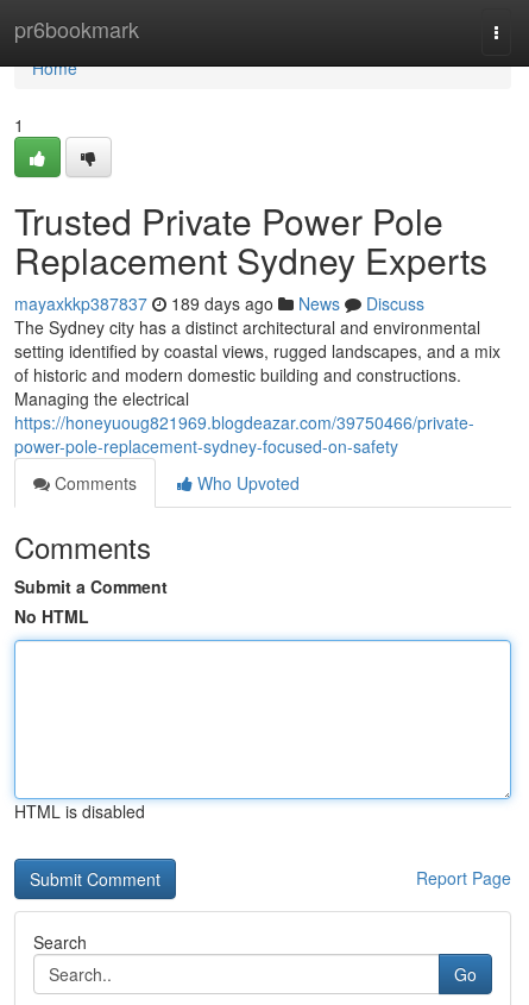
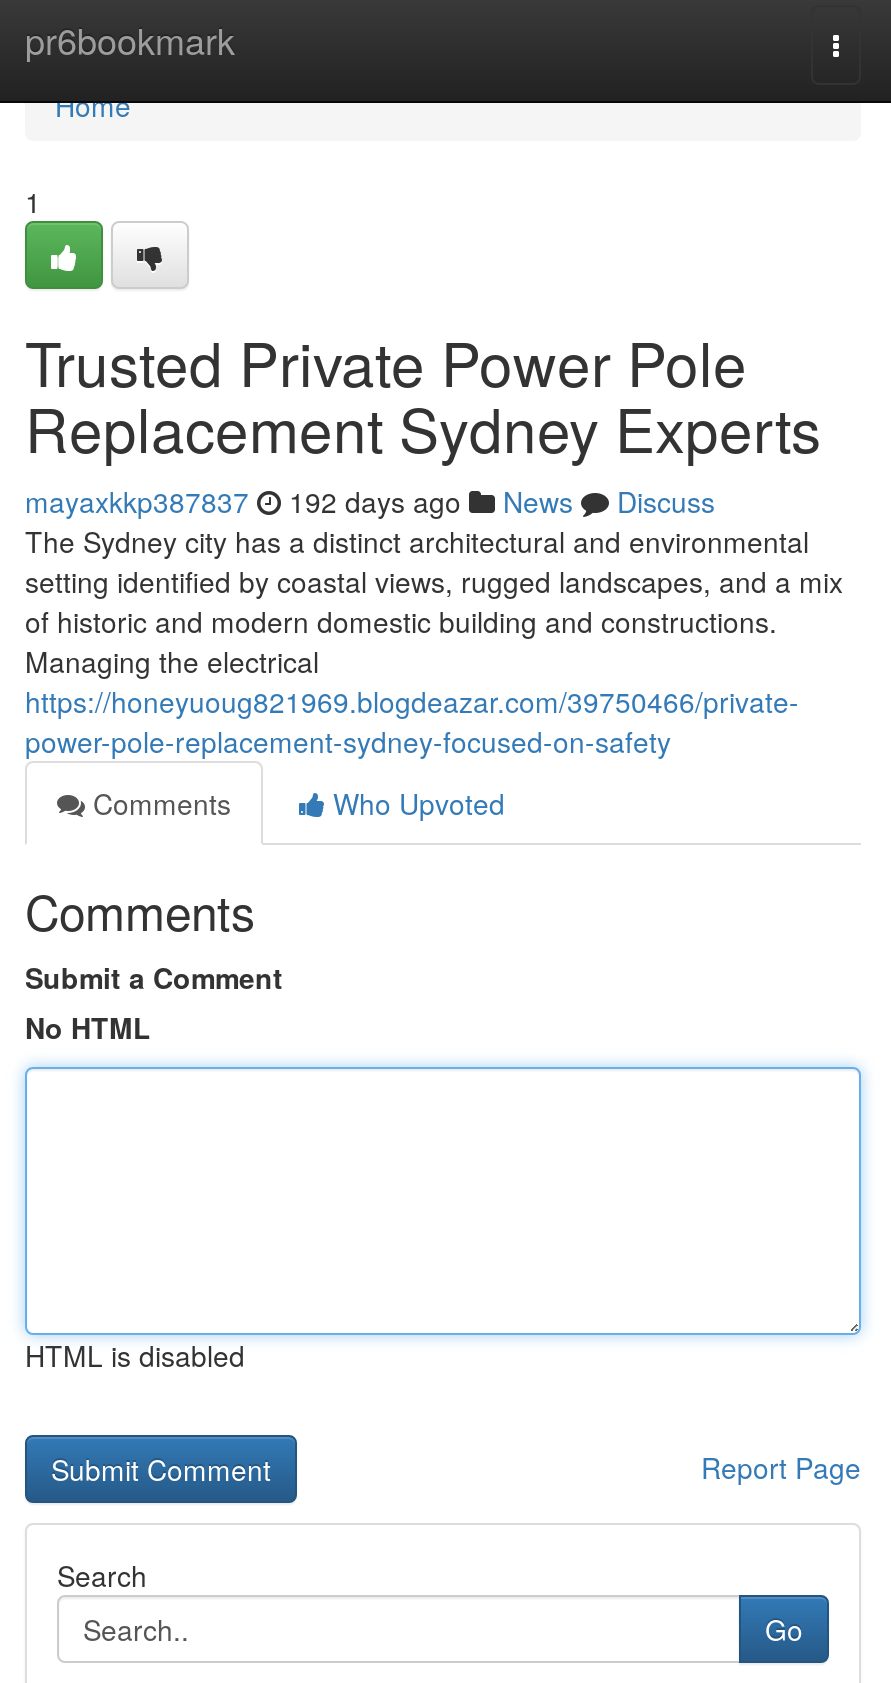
- mayaxkkp387837 189 days ago News Discuss
+ mayaxkkp387837 192 days ago News Discuss
